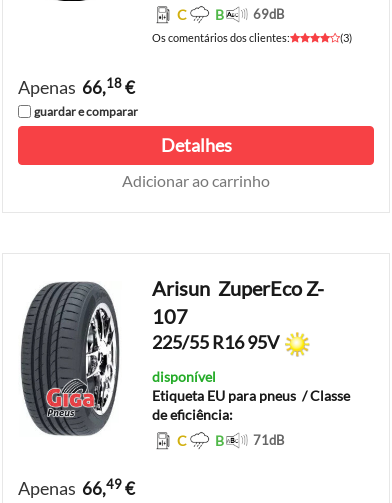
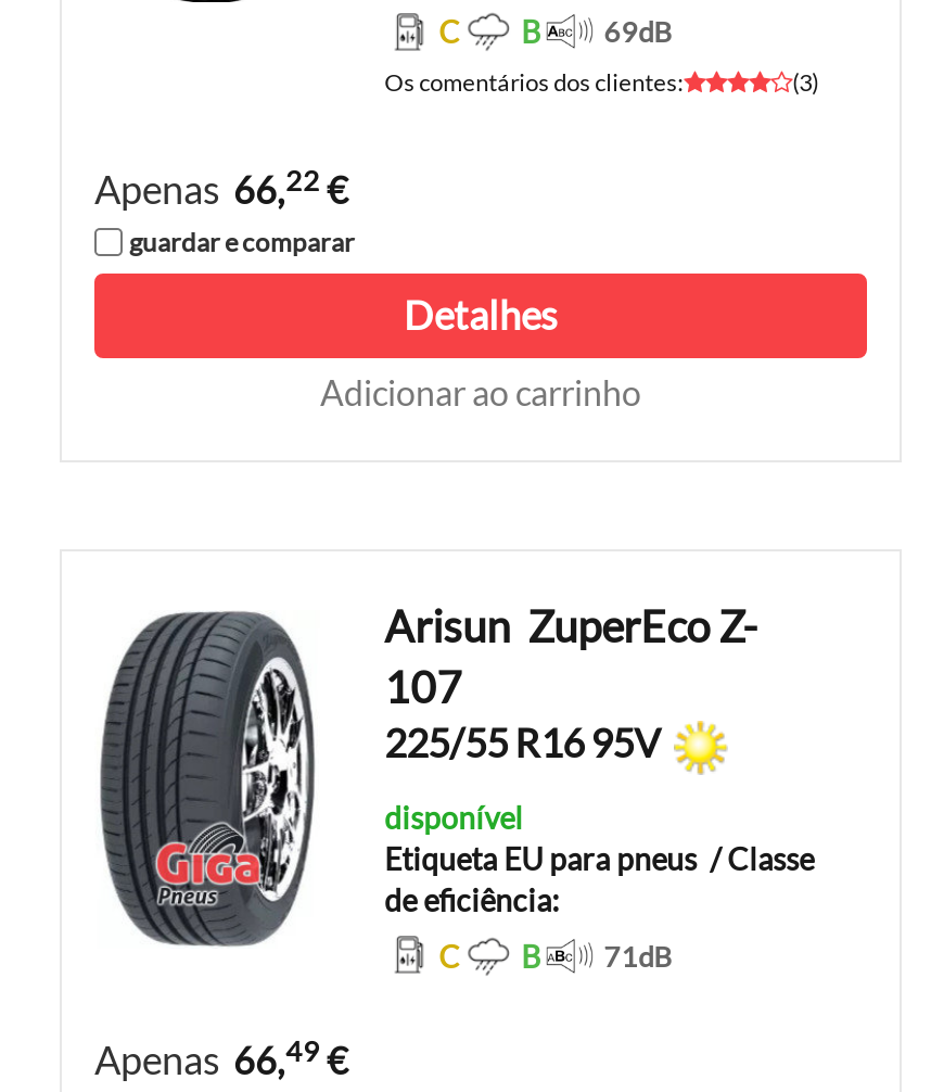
- Apenas 66,18€
+ Apenas 66,22€
